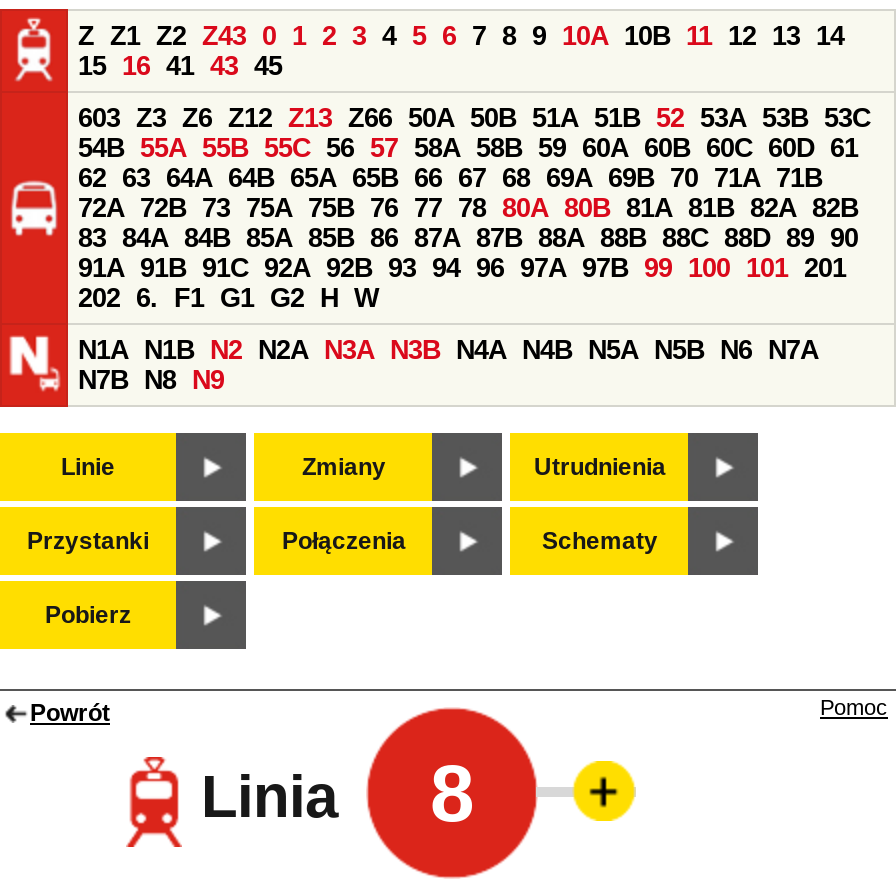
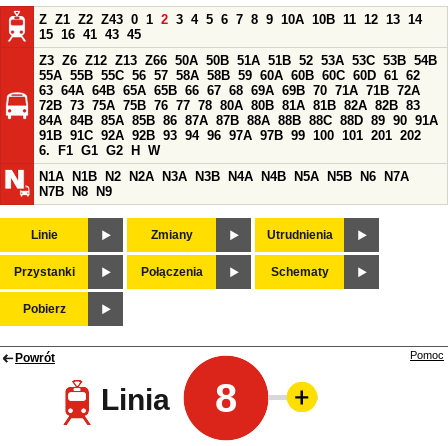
- 603 Z3 Z6 Z12 Z13 Z66 50A 50B 51A 51B 52 53A 53B 53C
- 54B 55A 55B 55C 56 57 58A 58B 59 60A 60B 60C 60D 61
- 62 63 64A 64B 65A 65B 66 67 68 69A 69B 70 71A 71B
- 72A 72B 73 75A 75B 76 77 78 80A 80B 81A 81B 82A 82B
- 83 84A 84B 85A 85B 86 87A 87B 88A 88B 88C 88D 89 90
- 91A 91B 91C 92A 92B 93 94 96 97A 97B 99 100 101 201
- 202 6. F1 G1 G2 H W
+ Z3 Z6 Z12 Z13 Z66 50A 50B 51A 51B 52 53A 53C 53B 54B
+ 55A 55B 55C 56 57 58A 58B 59 60A 60B 60C 60D 61 62
+ 63 64A 64B 65A 65B 66 67 68 69A 69B 70 71A 71B 72A
+ 72B 73 75A 75B 76 77 78 80A 80B 81A 81B 82A 82B 83
+ 84A 84B 85A 85B 86 87A 87B 88A 88B 88C 88D 89 90 91A
+ 91B 91C 92A 92B 93 94 96 97A 97B 99 100 101 201 202
+ 6. F1 G1 G2 H W
